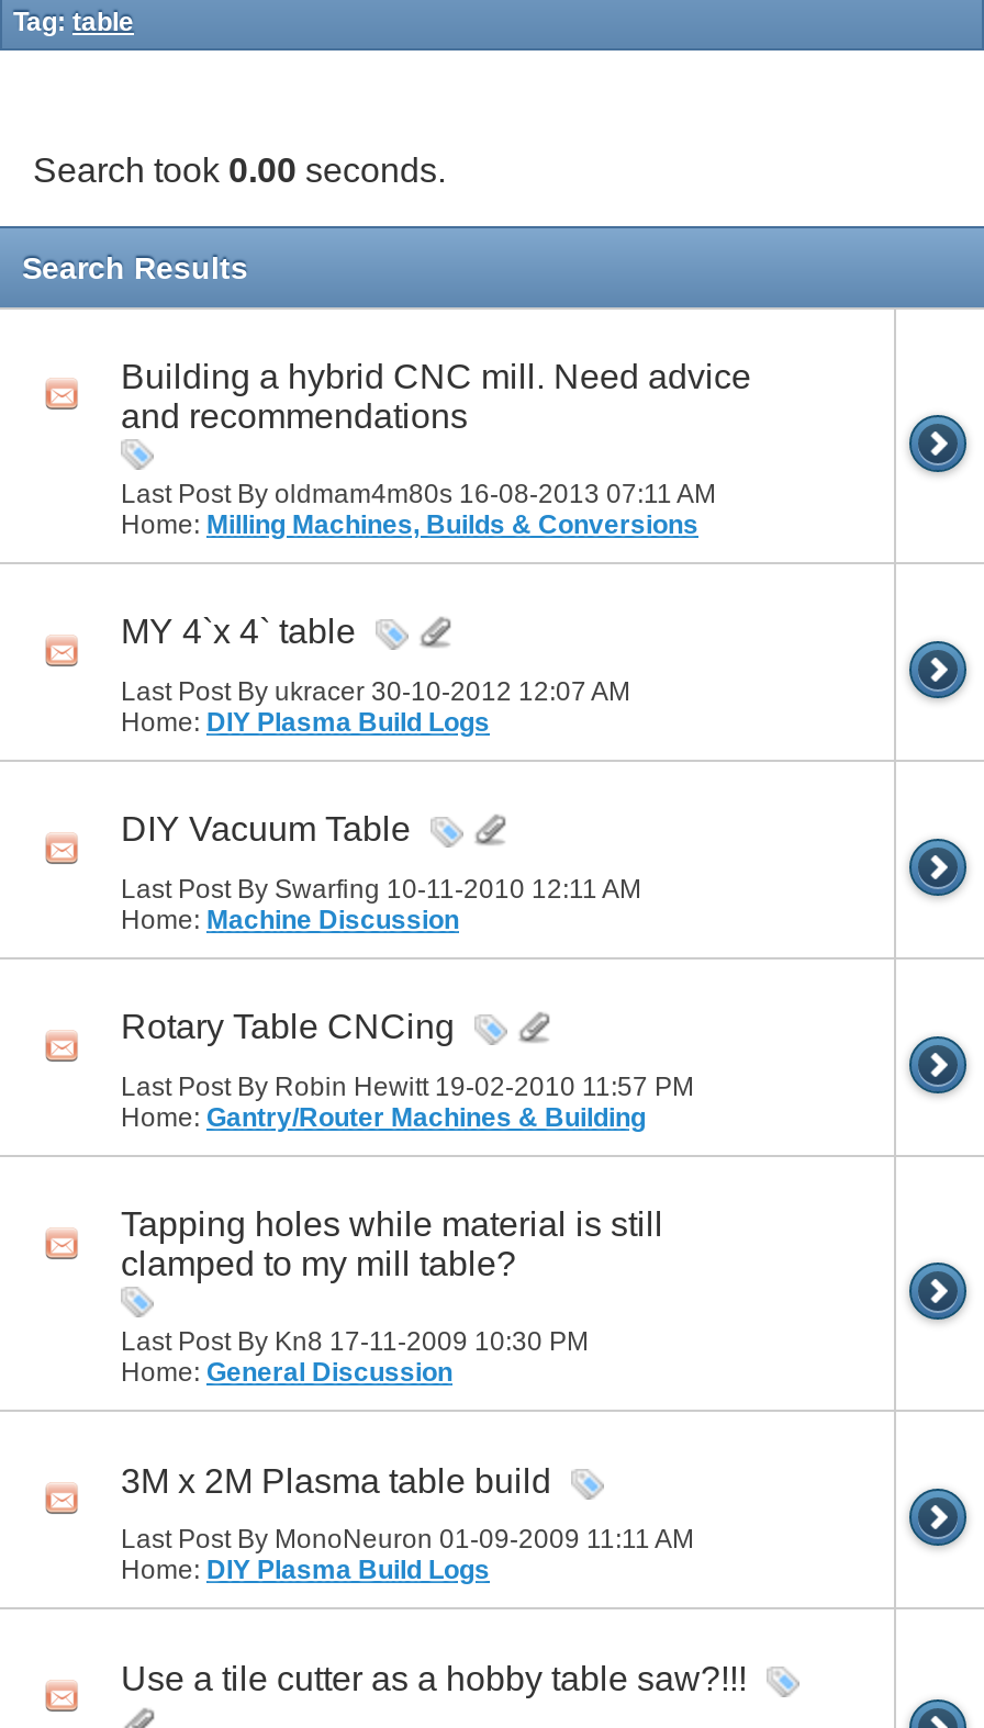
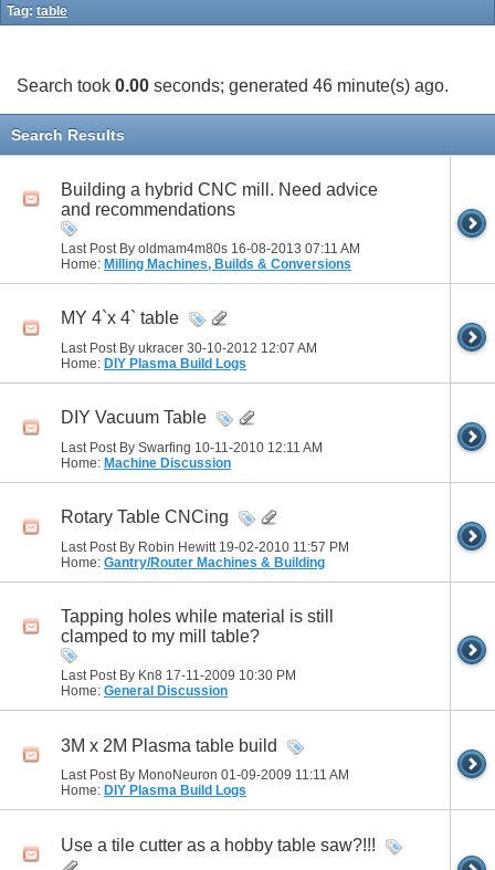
- Search took 0.00 seconds.
+ Search took 0.00 seconds; generated 46 minute(s) ago.
